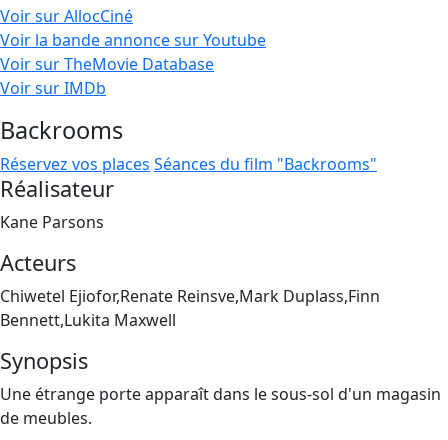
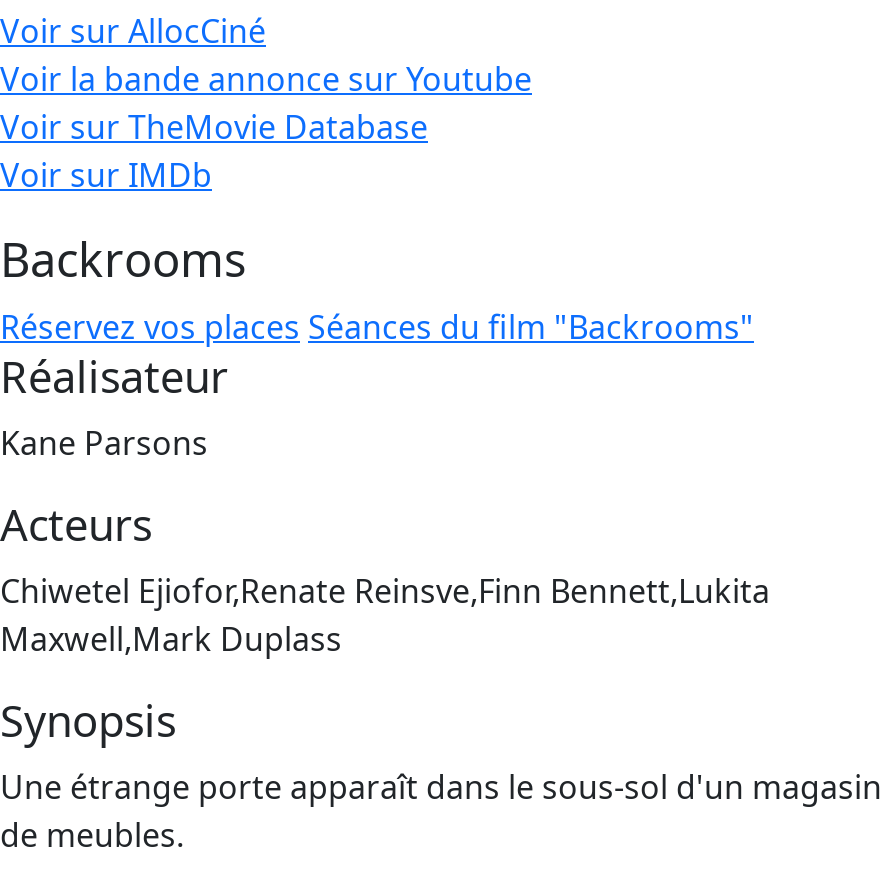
- Chiwetel Ejiofor,Renate Reinsve,Mark Duplass,Finn
- Bennett,Lukita Maxwell
+ Chiwetel Ejiofor,Renate Reinsve,Finn Bennett,Lukita
+ Maxwell,Mark Duplass
